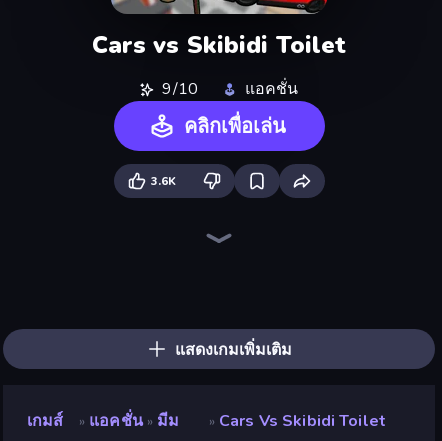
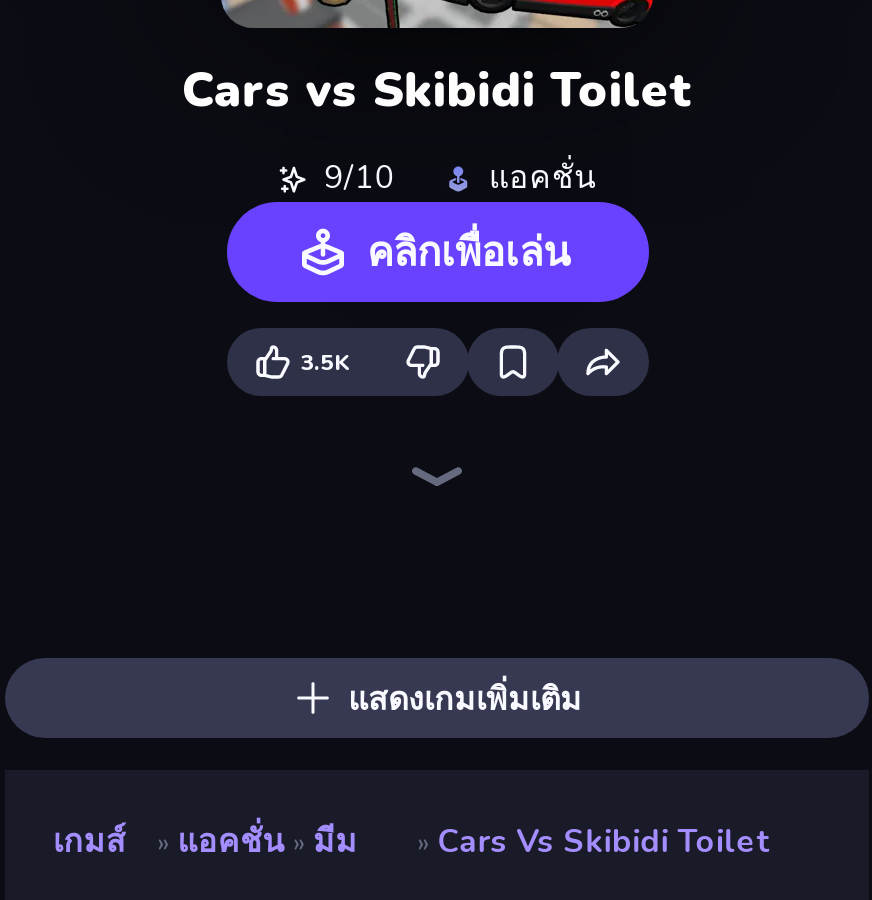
- 3.6K
+ 3.5K
